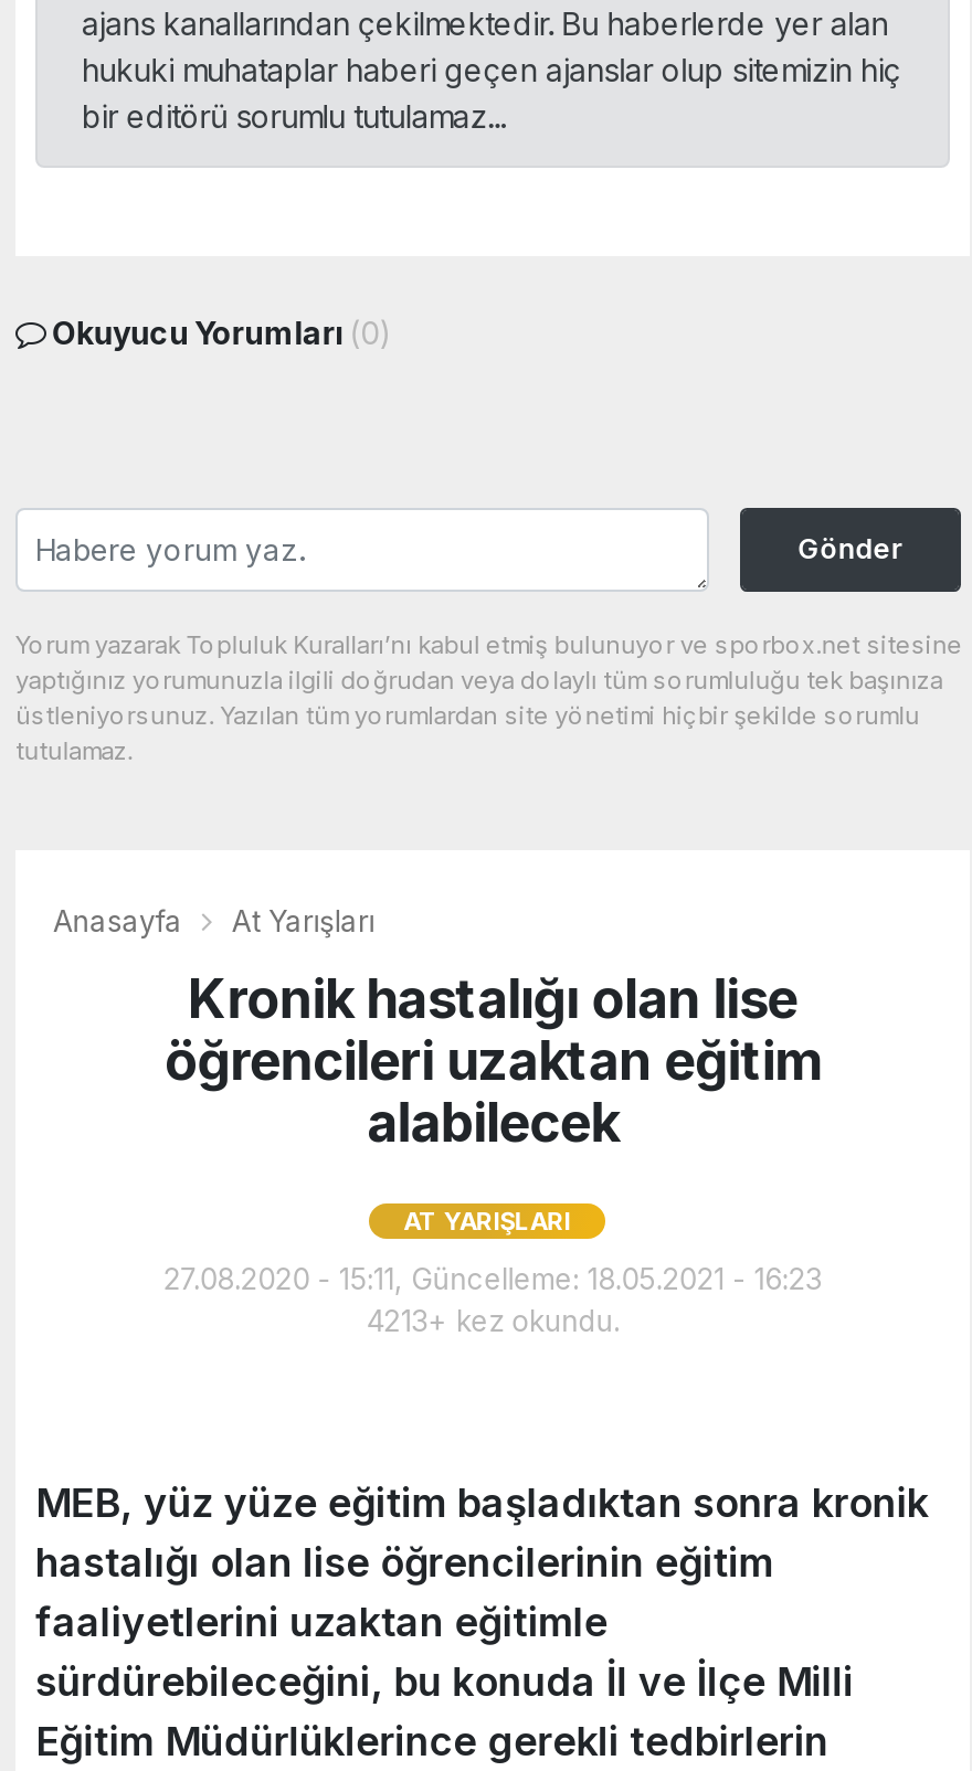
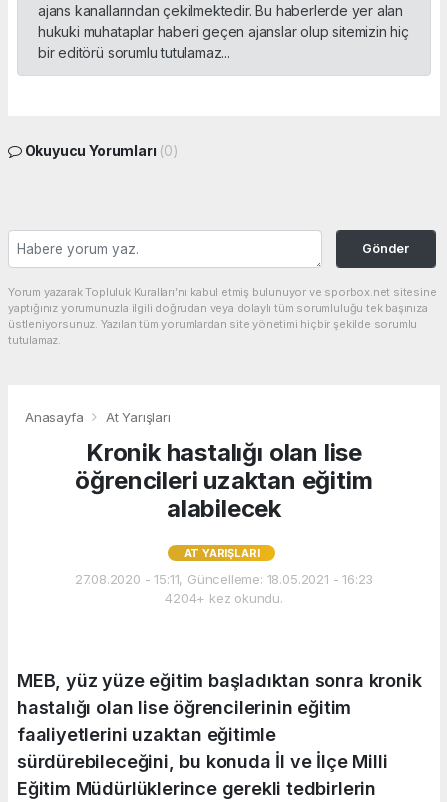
- 4213+ kez okundu.
+ 4204+ kez okundu.
